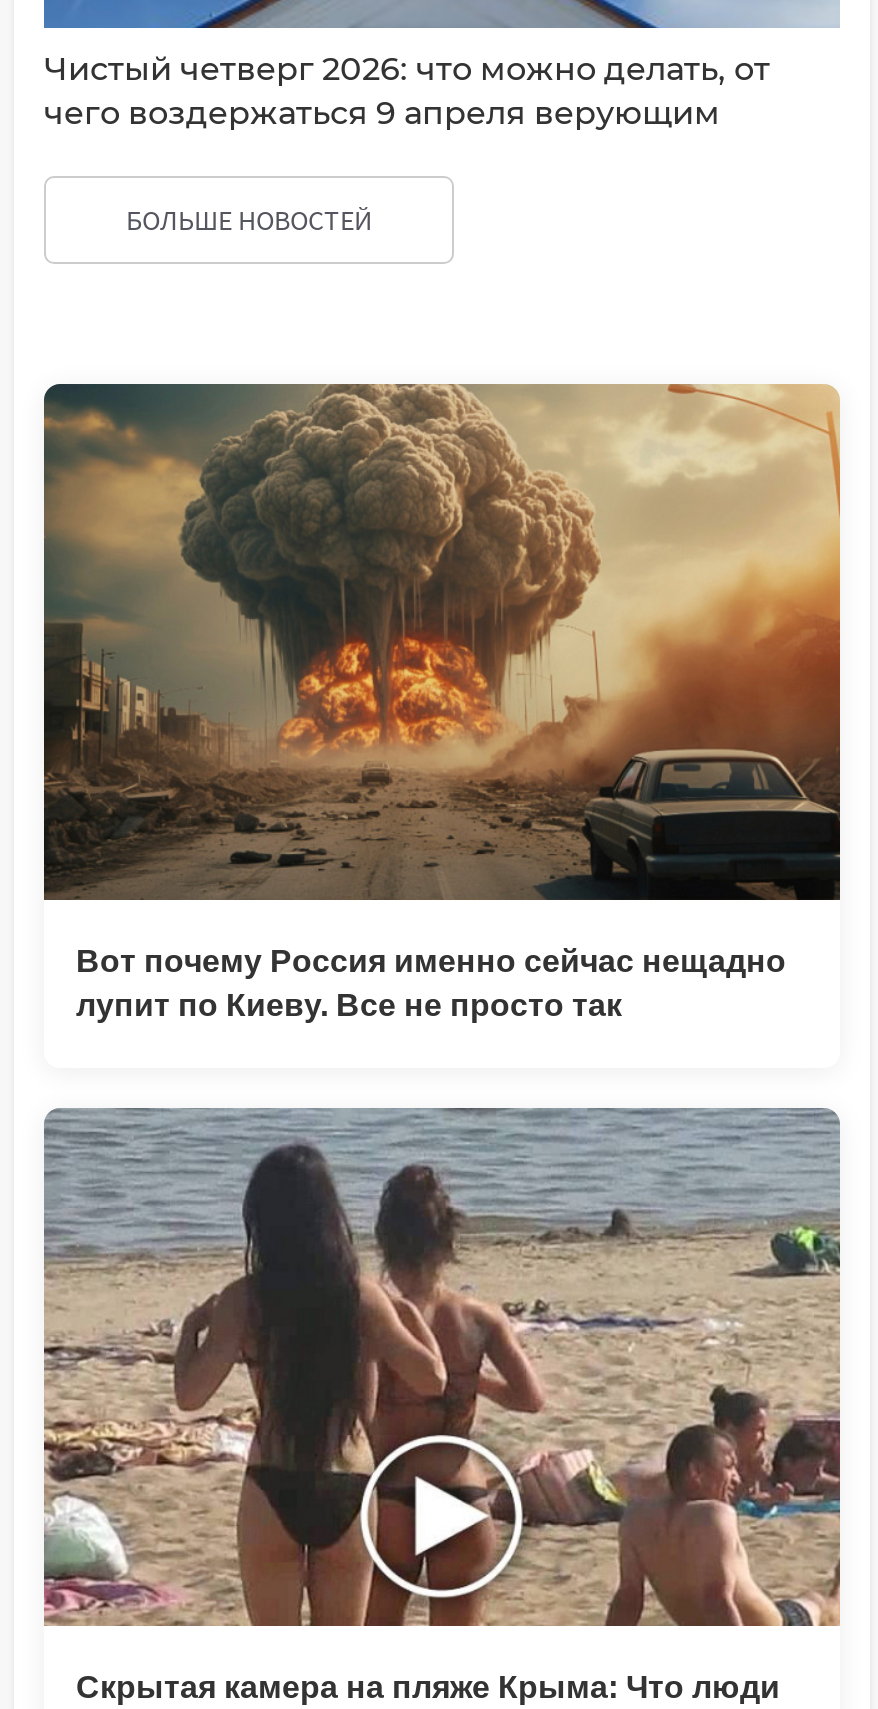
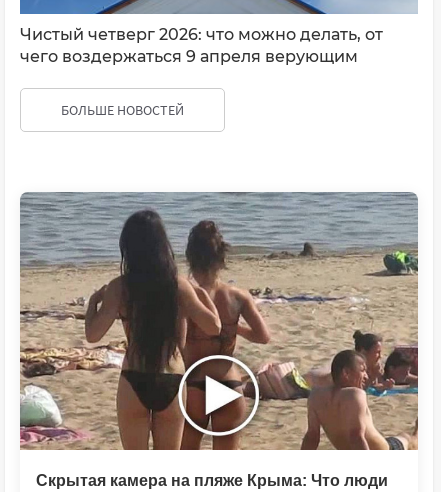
- [image]
- Вот почему Россия именно сейчас нещадно
- лупит по Киеву. Все не просто так
